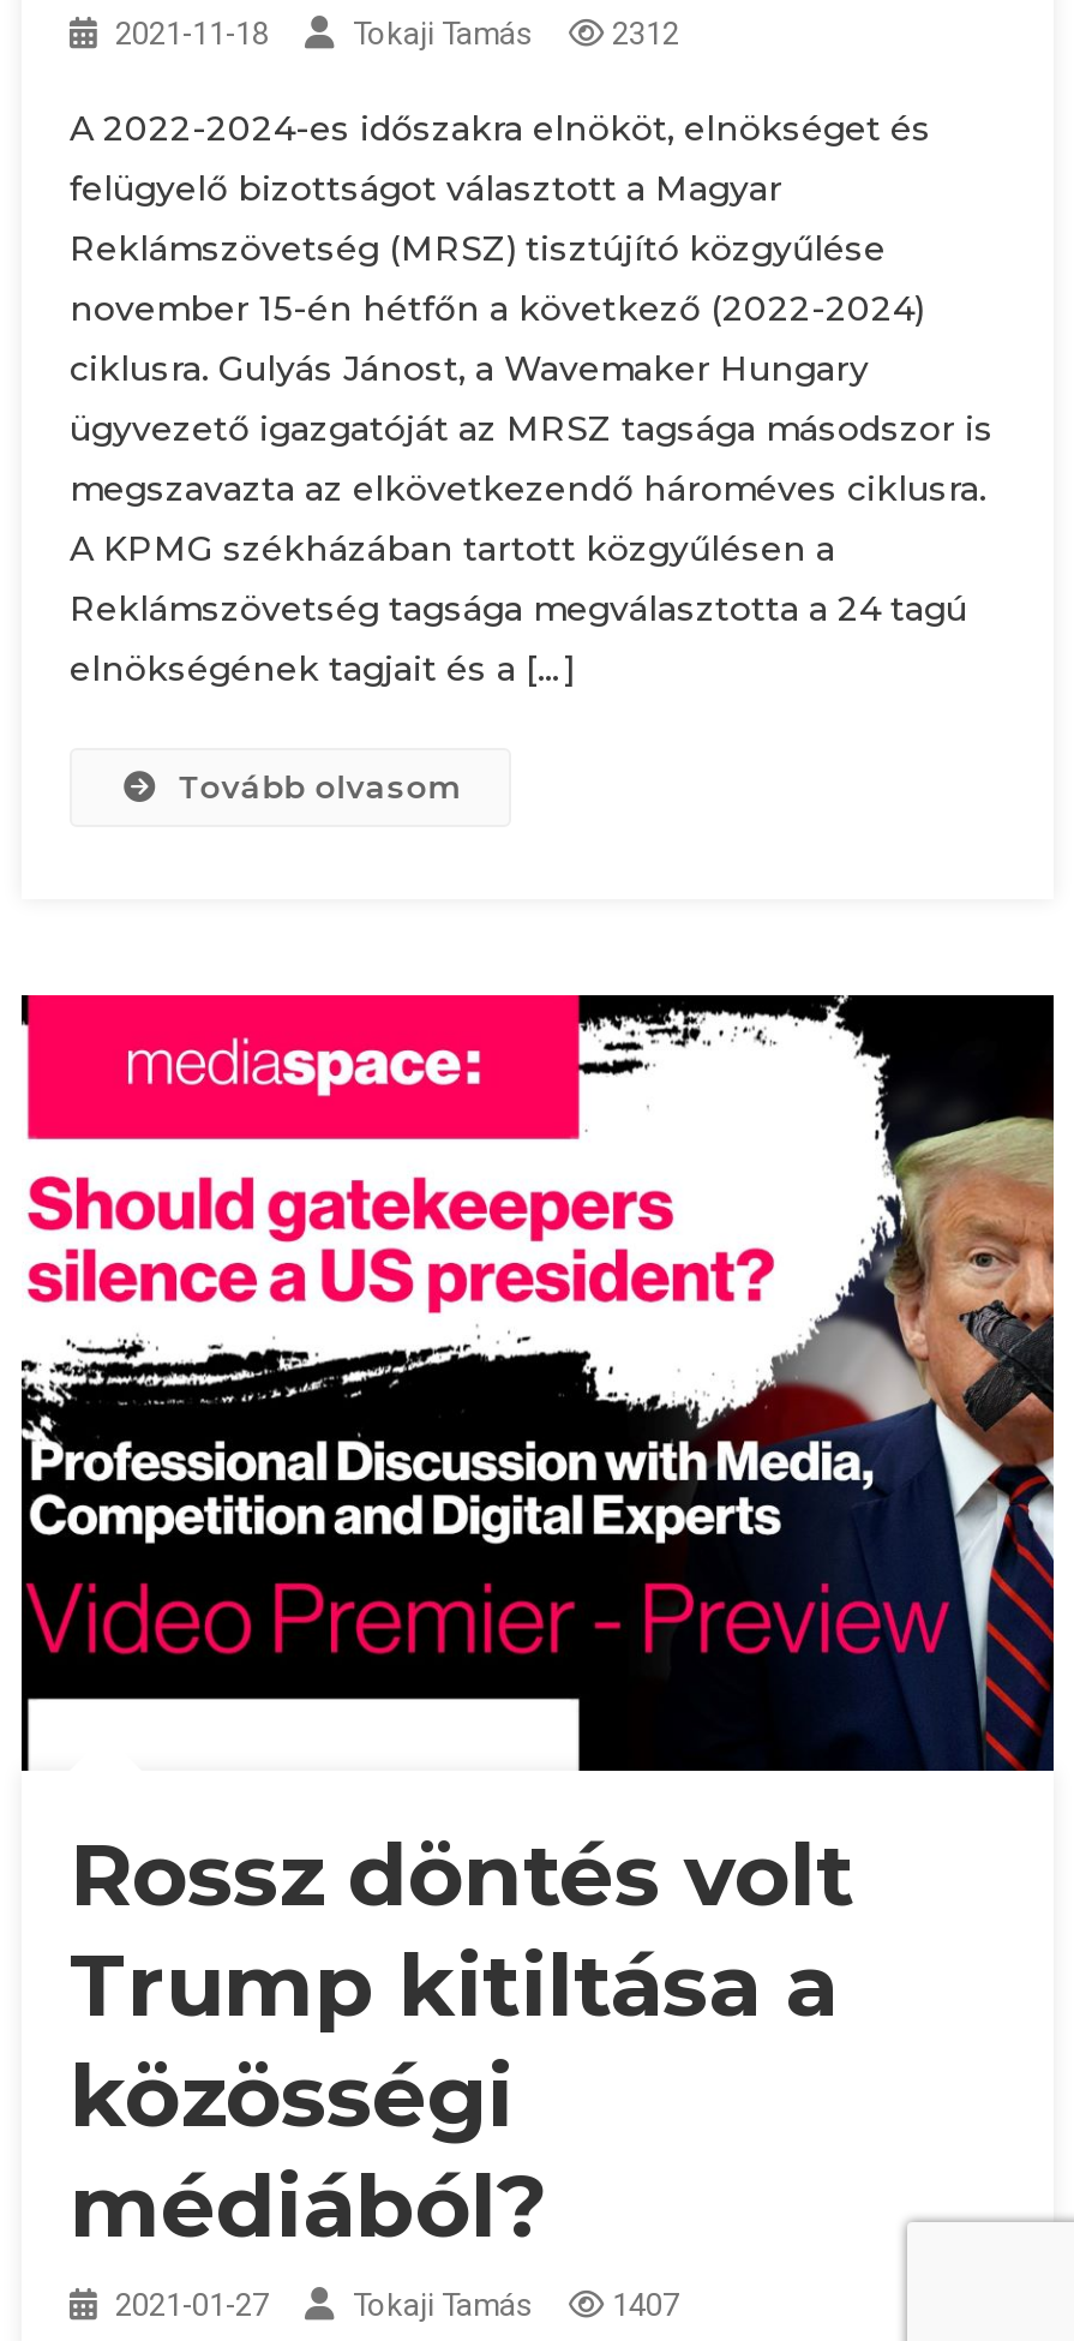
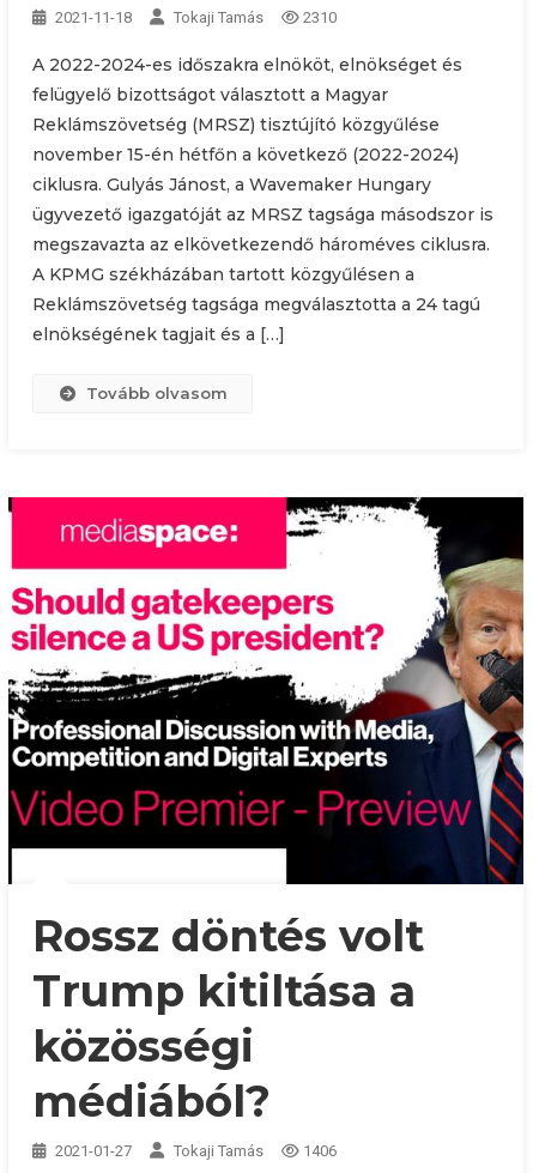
- 2312
+ 2310

- 1407
+ 1406
